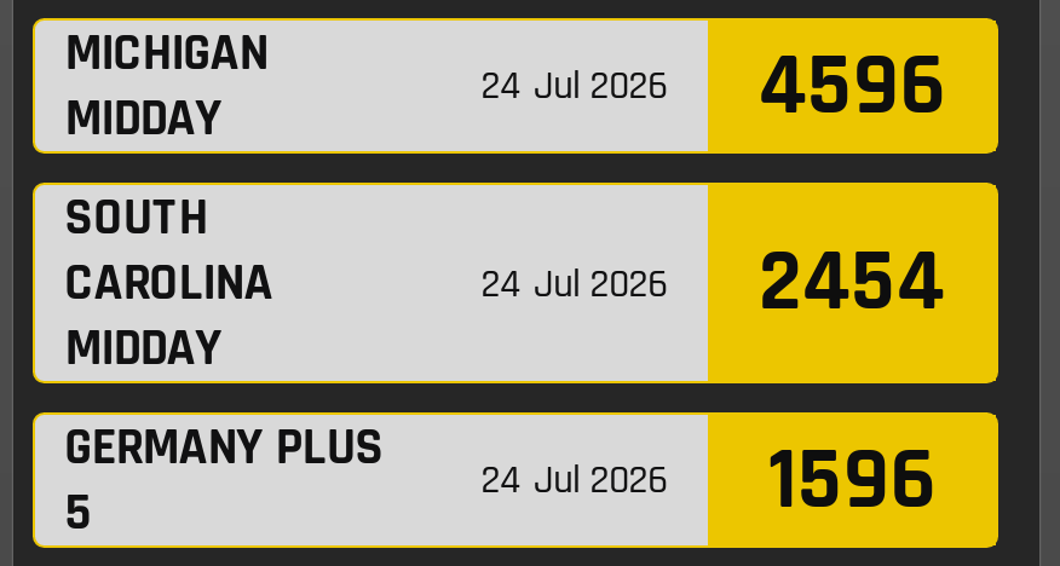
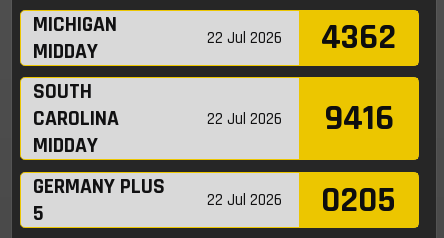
- 4596
+ 4362

- 24 Jul 2026
+ 22 Jul 2026

- 2454
+ 9416

- 24 Jul 2026
+ 22 Jul 2026

- 1596
+ 0205

- 24 Jul 2026
+ 22 Jul 2026
